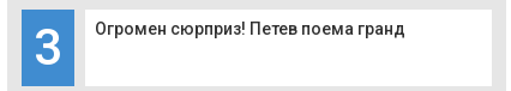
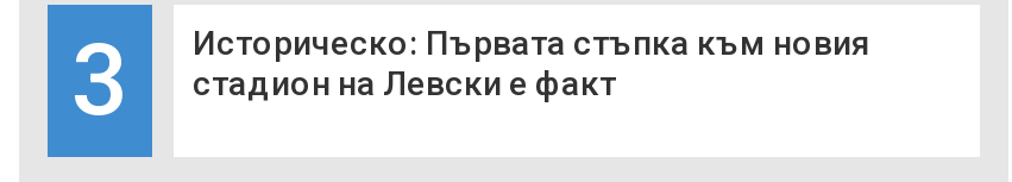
- Огромен сюрприз! Петев поема гранд
+ Историческо: Първата стъпка към новия
+ стадион на Левски е факт
